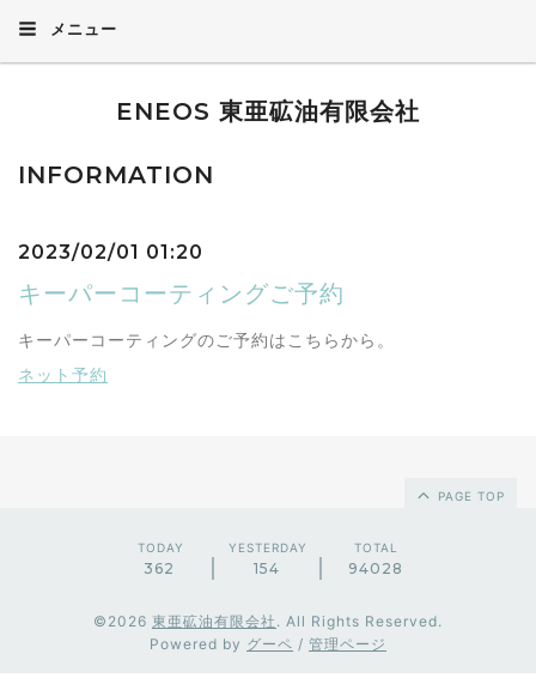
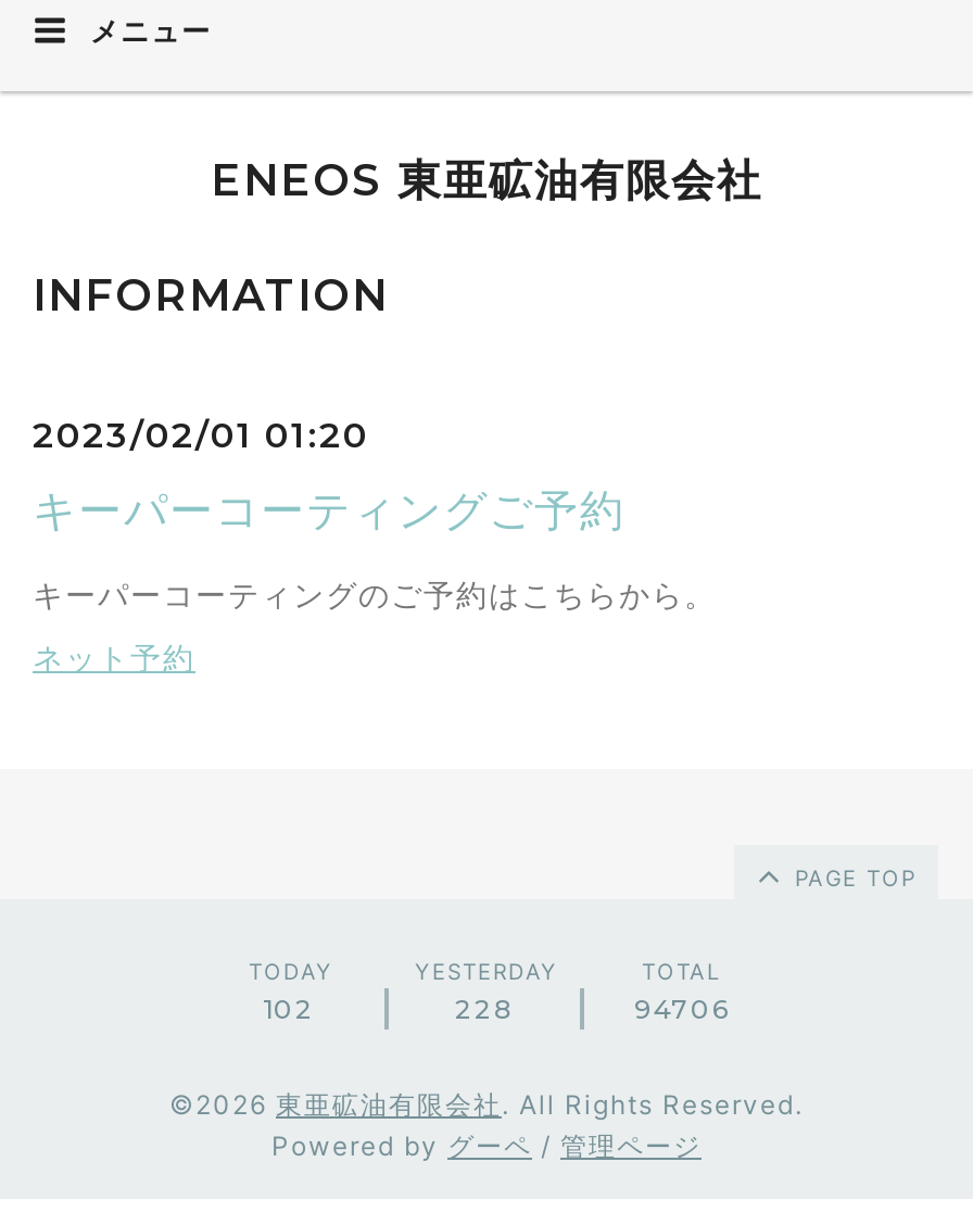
- 362
+ 102

- 154
+ 228

- 94028
+ 94706
